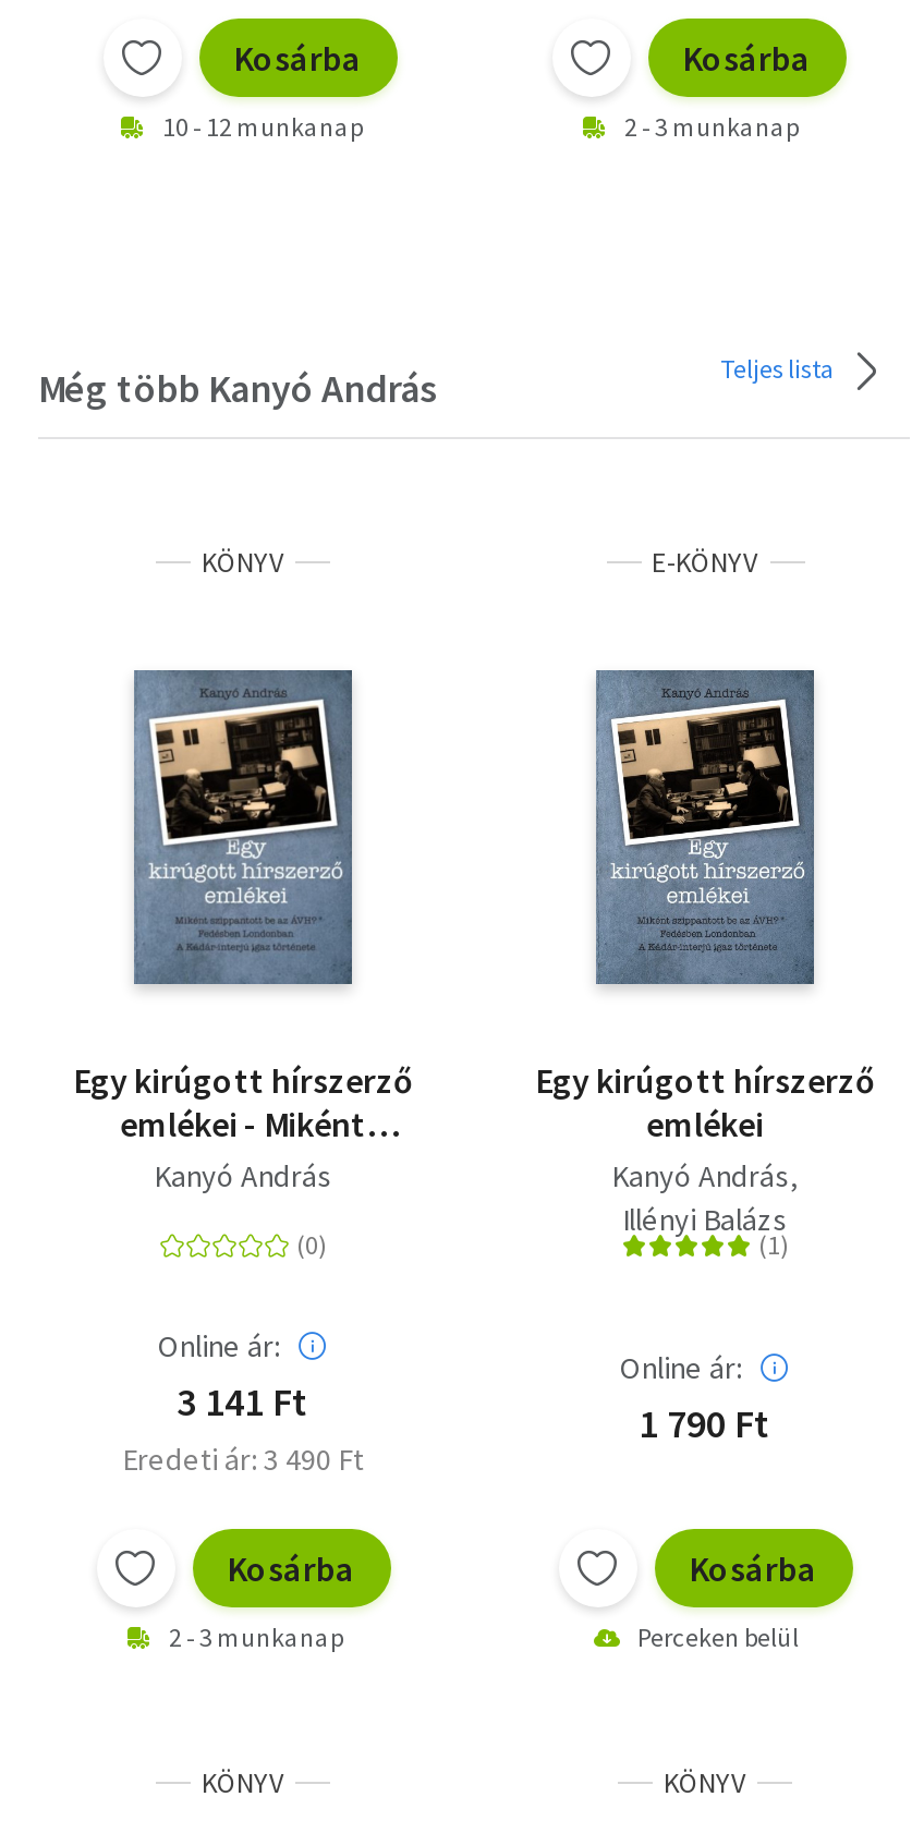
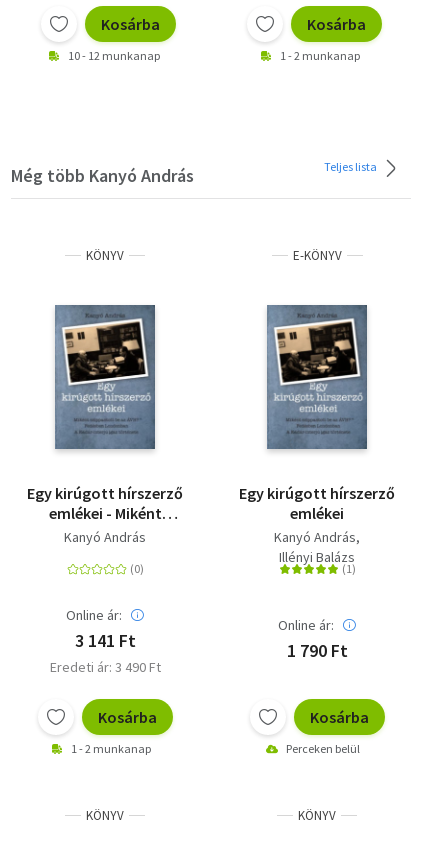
- 2 - 3 munkanap
+ 1 - 2 munkanap

- 2 - 3 munkanap
+ 1 - 2 munkanap
